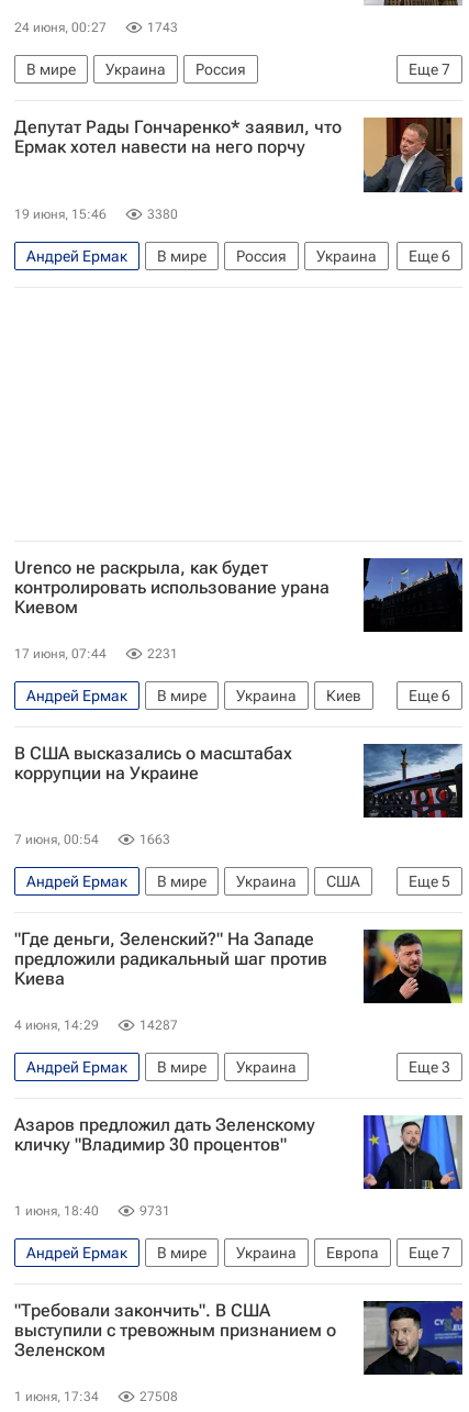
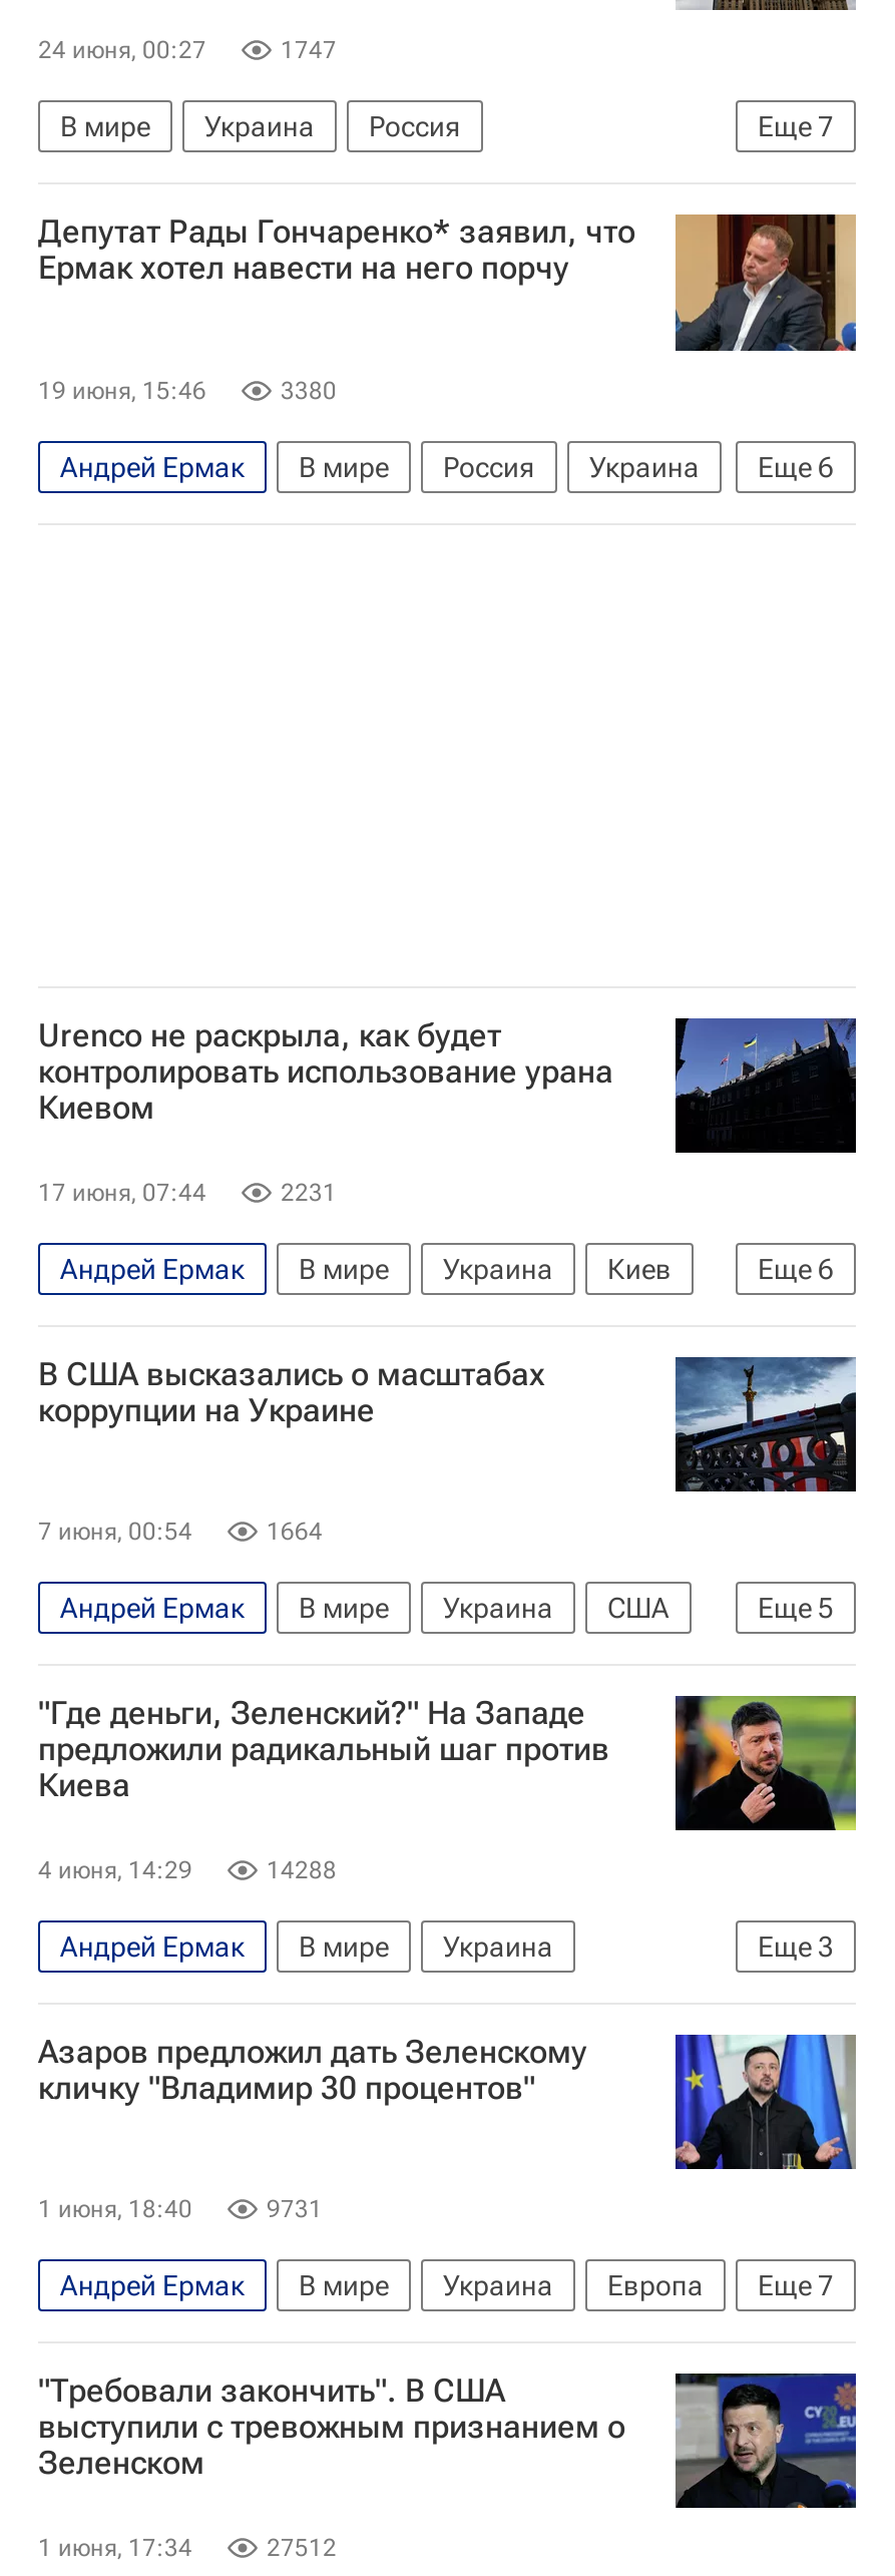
- 1743
+ 1747

- 1663
+ 1664

- 14287
+ 14288

- 27508
+ 27512
